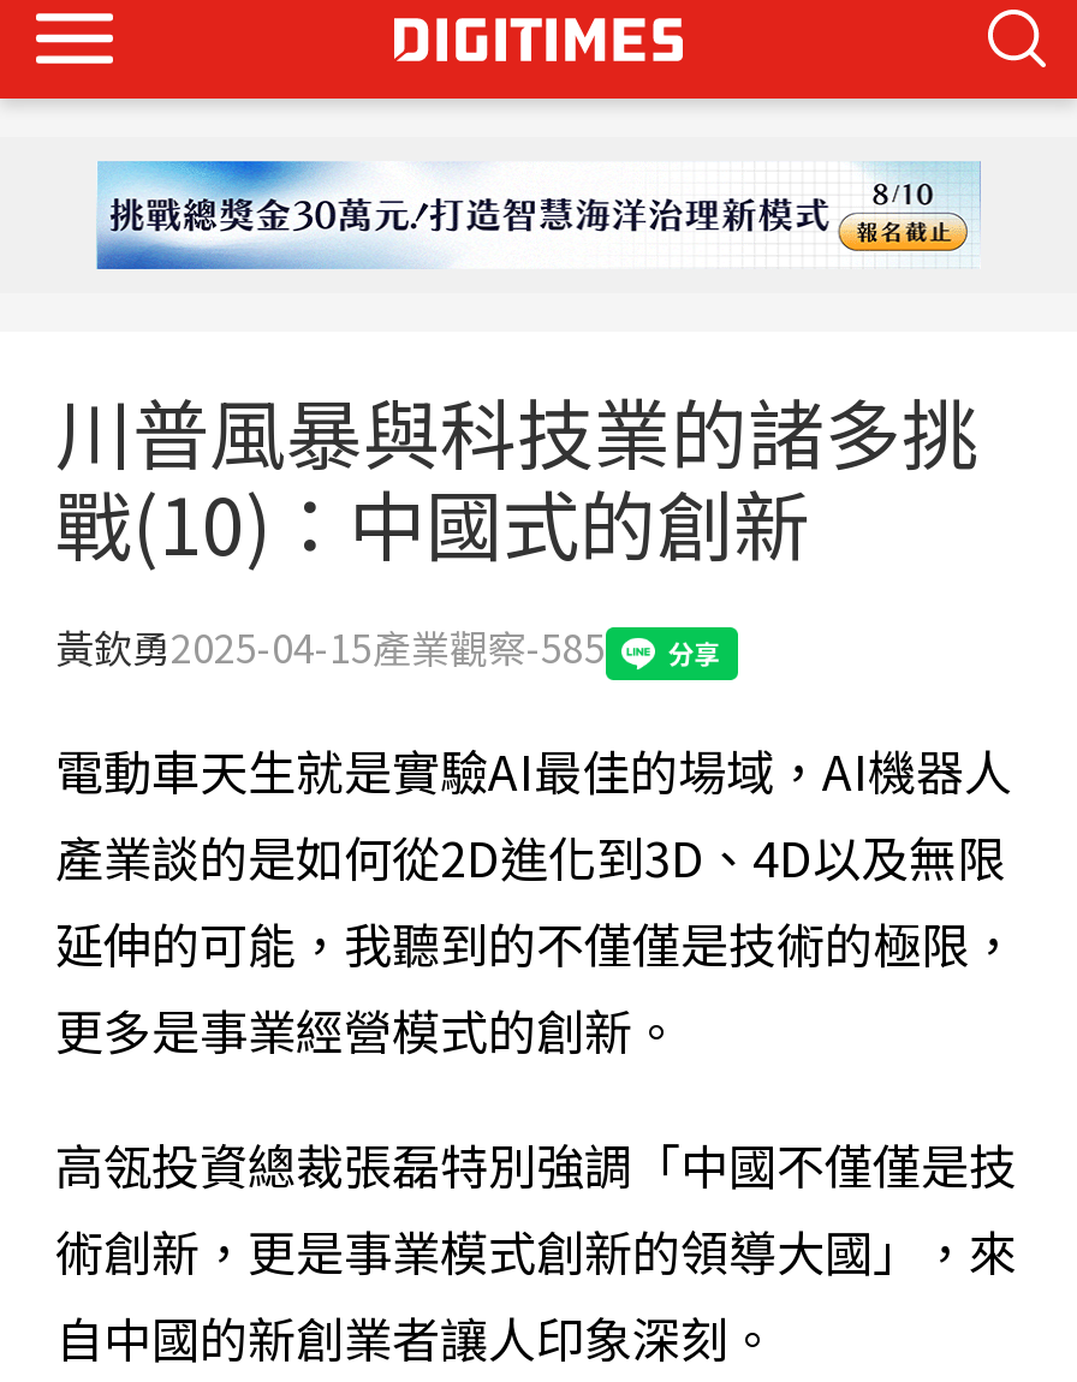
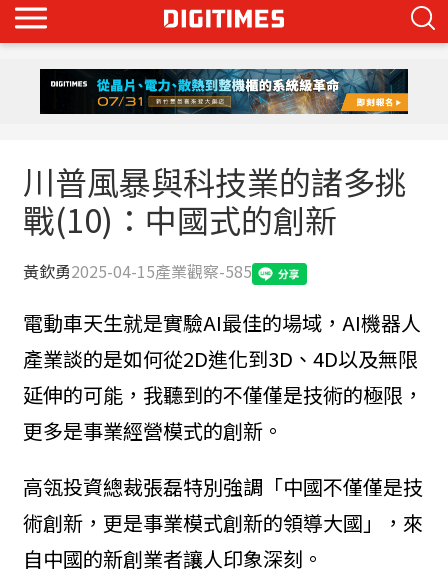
- [image]
+ [image]
